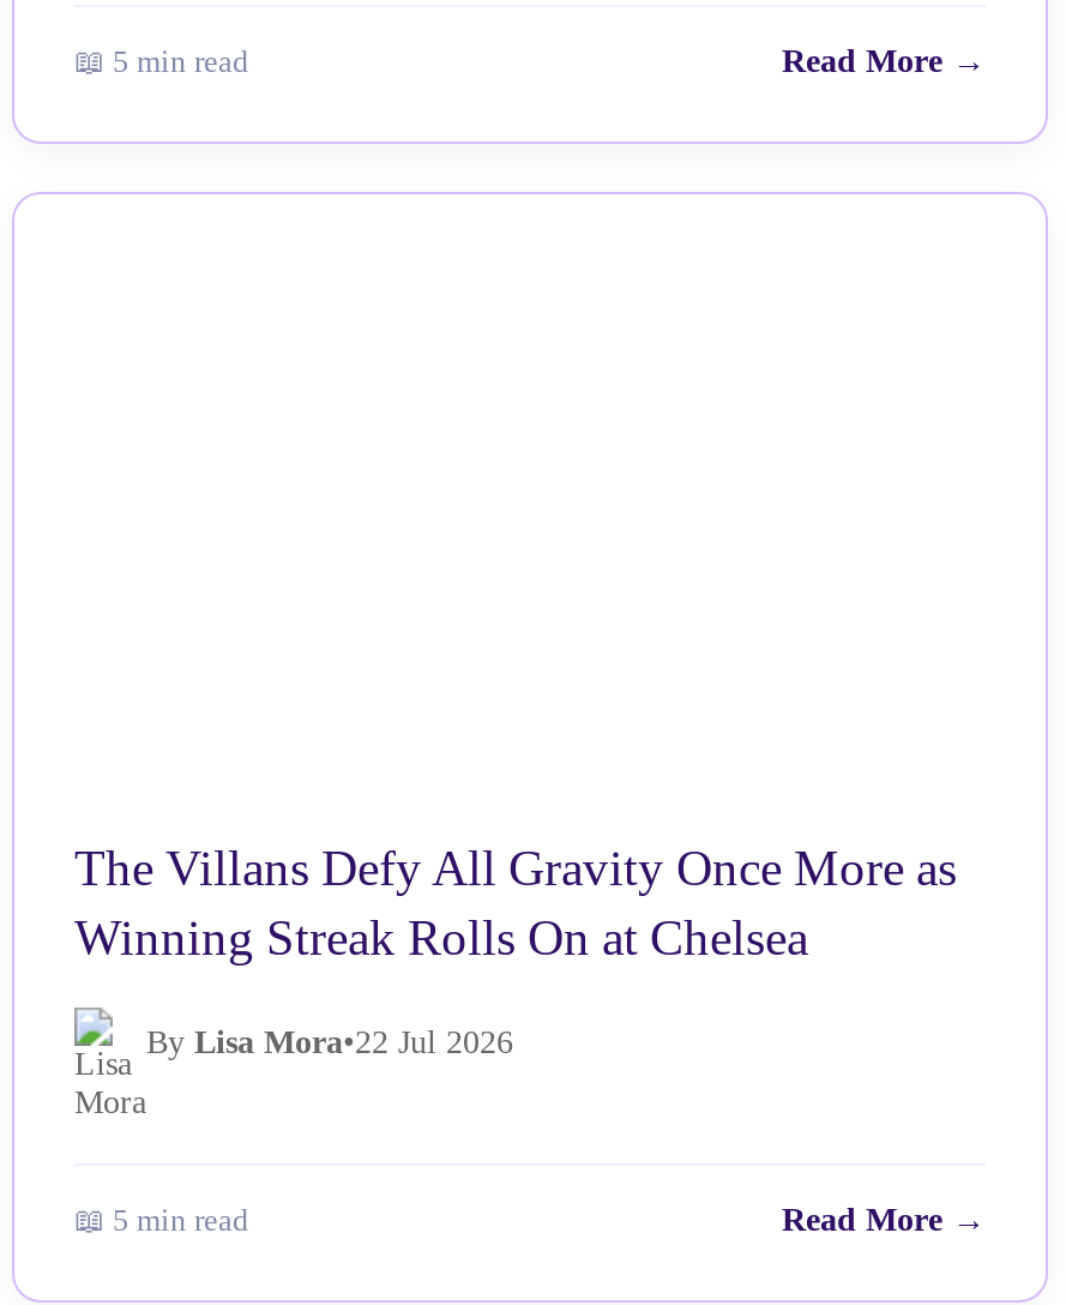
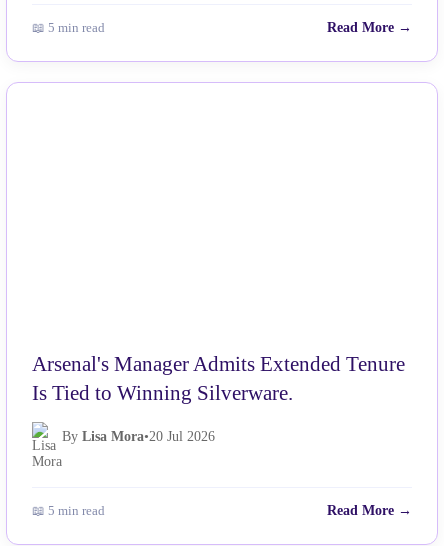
- The Villans Defy All Gravity Once More as
- Winning Streak Rolls On at Chelsea
+ Arsenal's Manager Admits Extended Tenure
+ Is Tied to Winning Silverware.

- By Lisa Mora•22 Jul 2026
+ By Lisa Mora•20 Jul 2026
